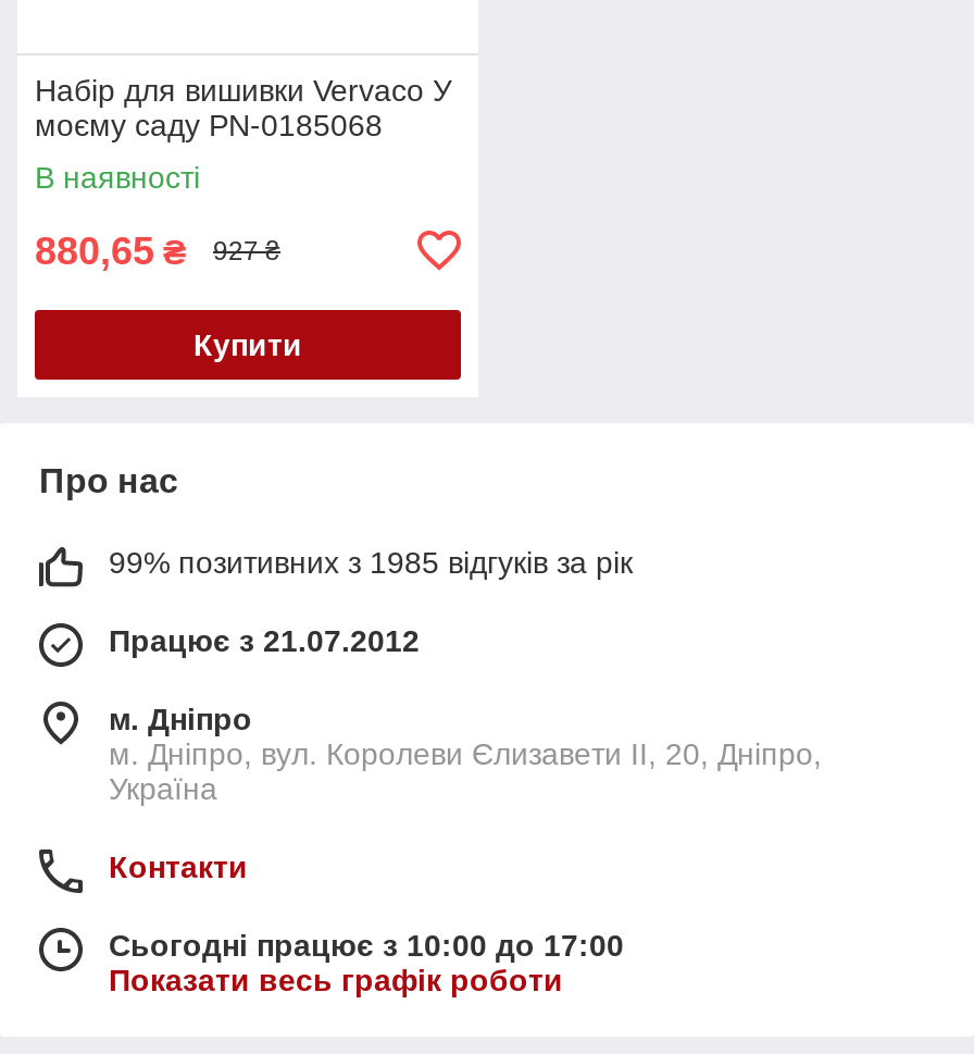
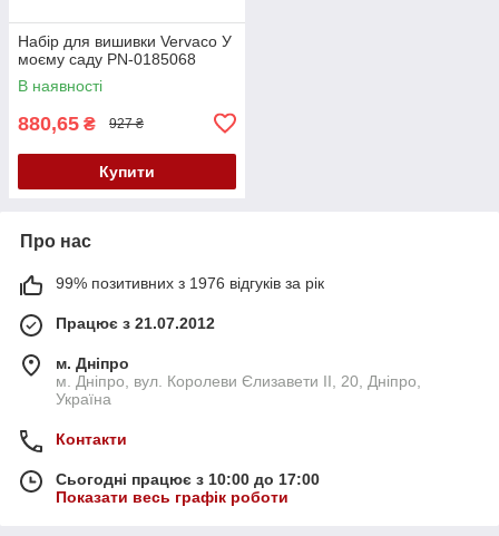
- 99% позитивних з 1985 відгуків за рік
+ 99% позитивних з 1976 відгуків за рік
